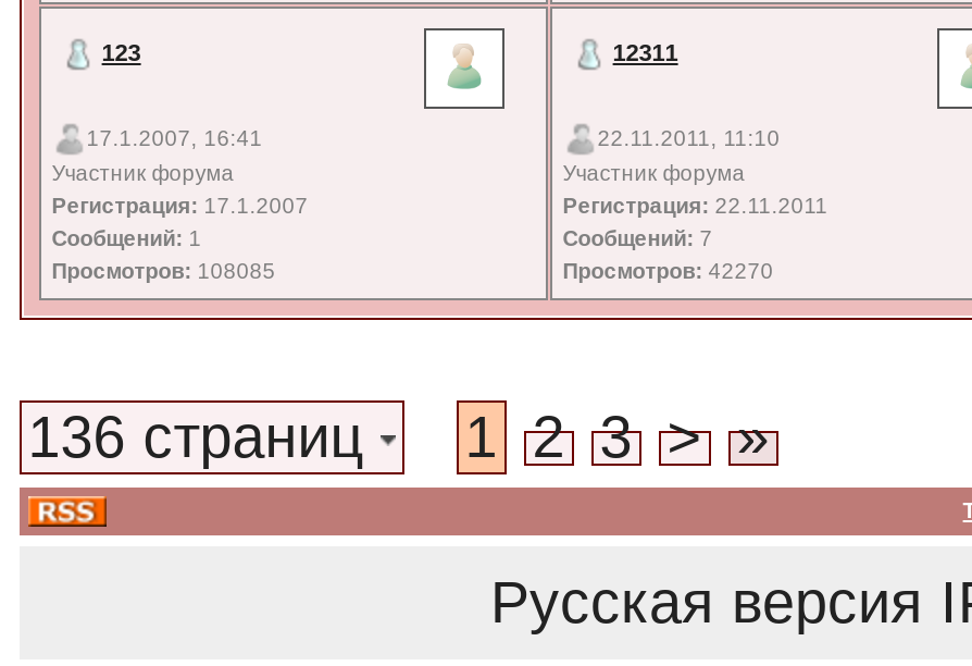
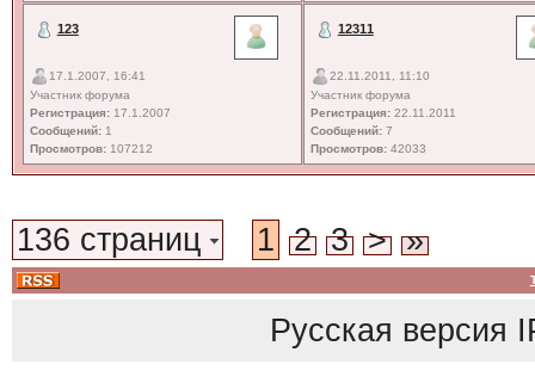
- Просмотров: 108085
+ Просмотров: 107212

- Просмотров: 42270
+ Просмотров: 42033
